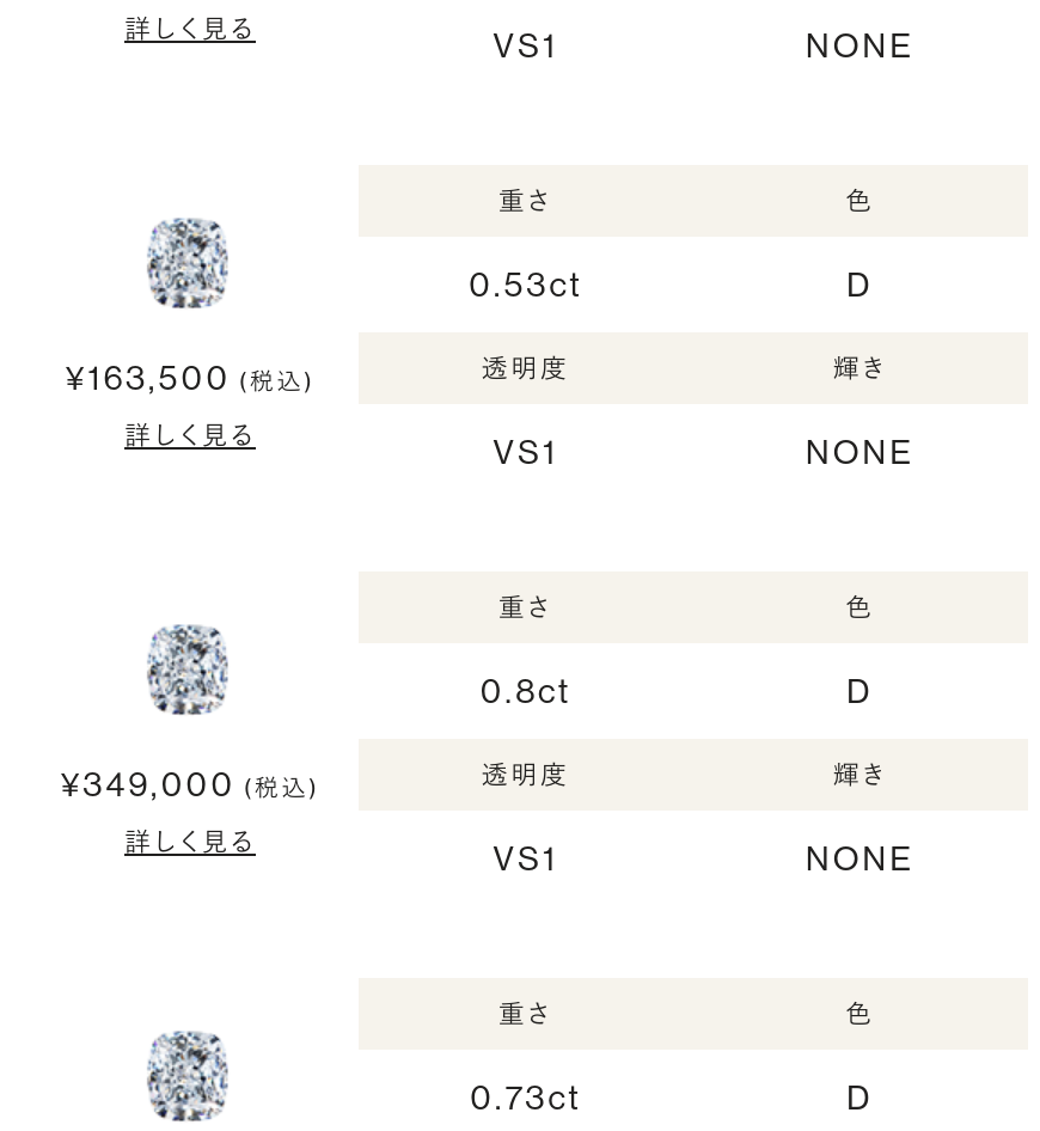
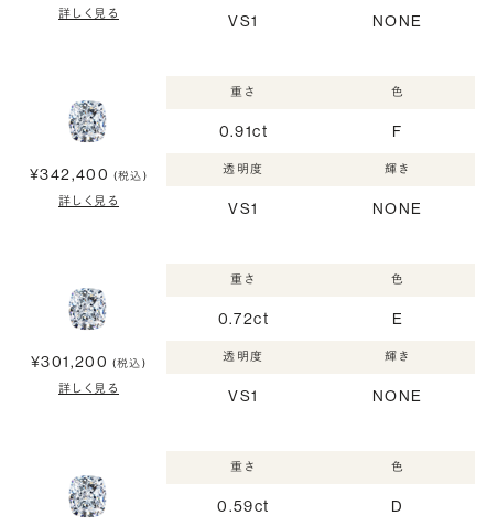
- 0.53ct
+ 0.91ct

- D
+ F

- ¥163,500 (税込)
+ ¥342,400 (税込)

- 0.8ct
+ 0.72ct

- D
+ E

- ¥349,000 (税込)
+ ¥301,200 (税込)

- 0.73ct
+ 0.59ct
